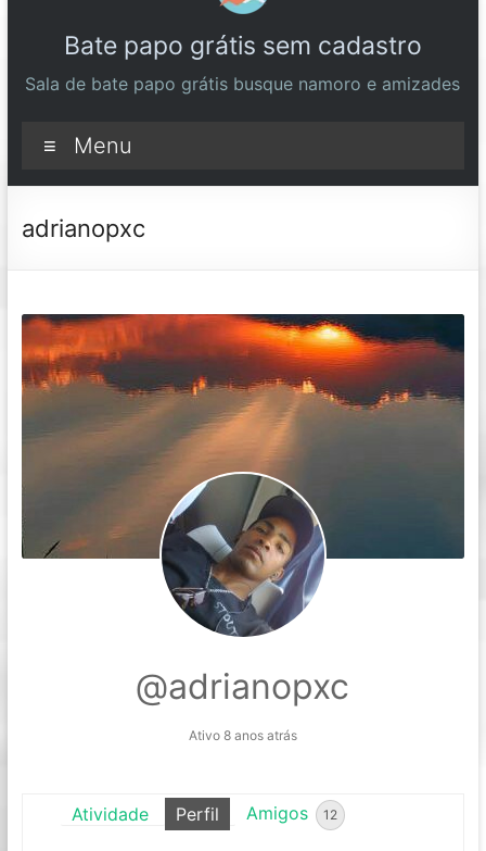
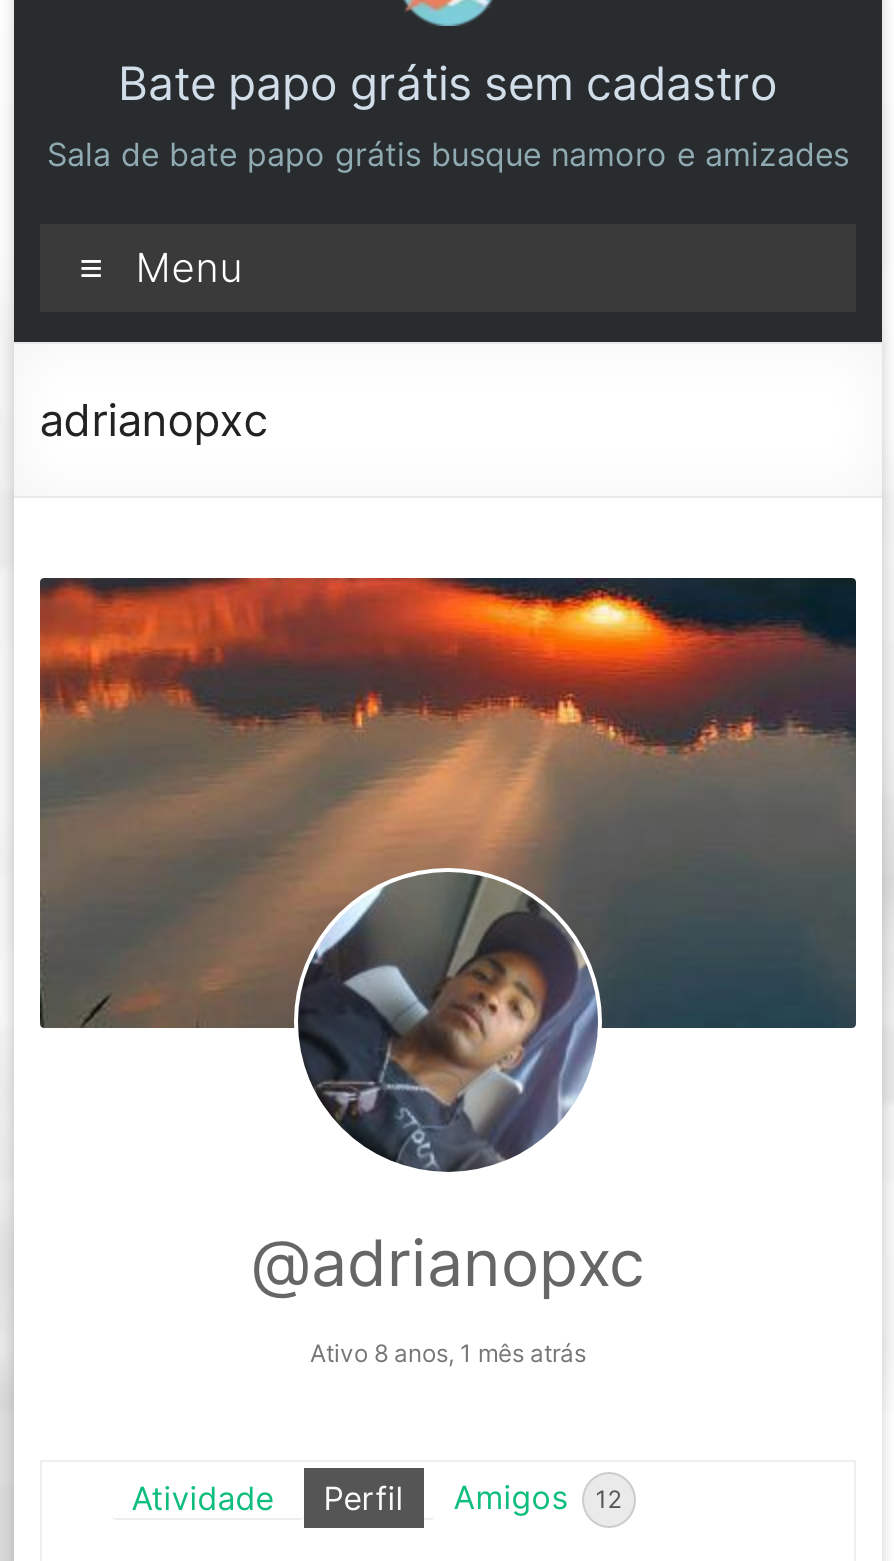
- Ativo 8 anos atrás
+ Ativo 8 anos, 1 mês atrás
